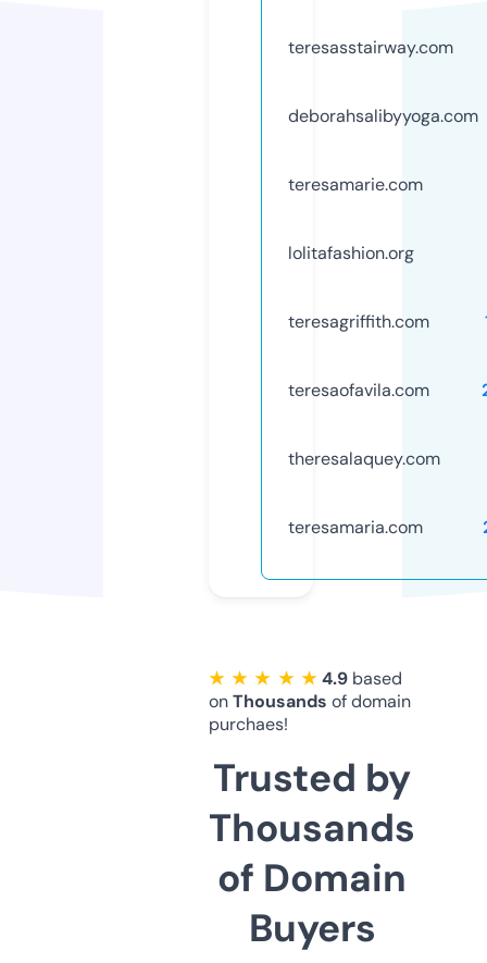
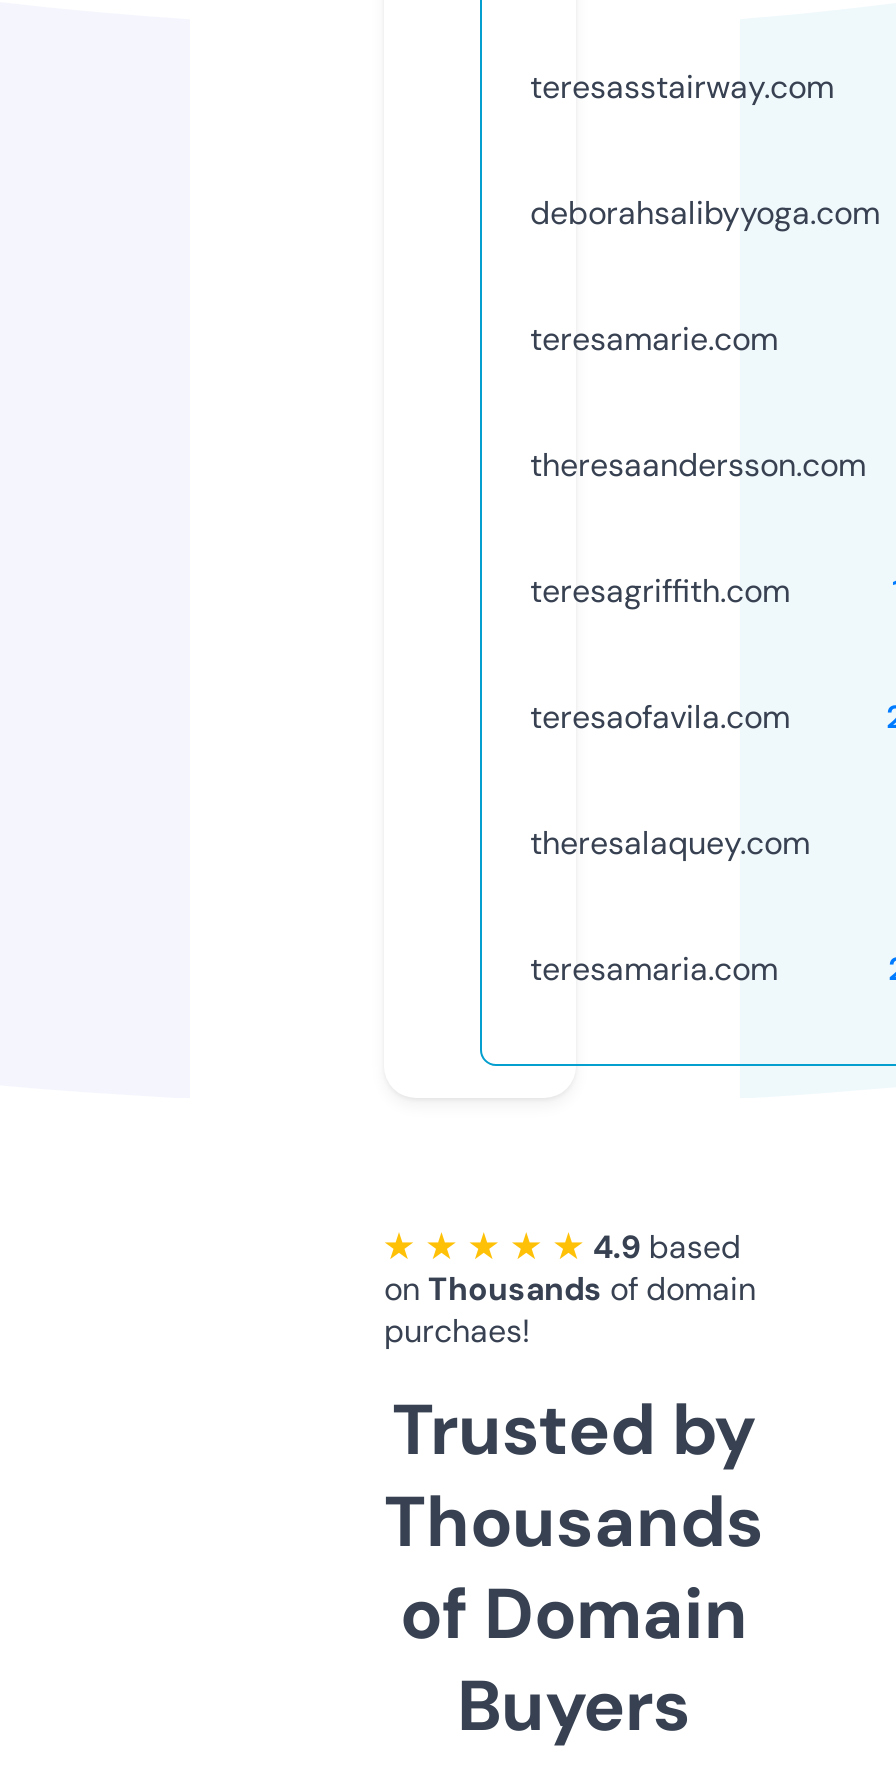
- lolitafashion.org
+ theresaandersson.com
